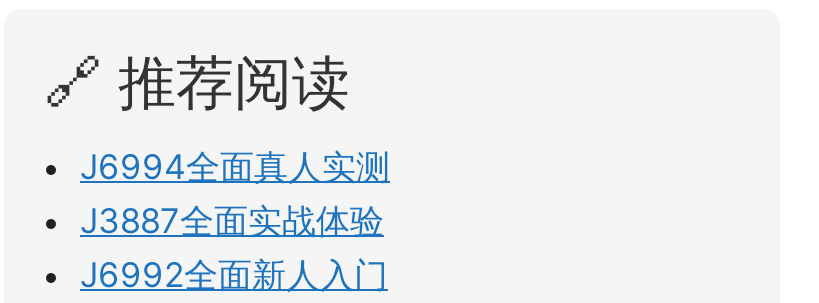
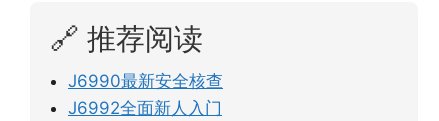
- J6994全面真人实测
- J3887全面实战体验
+ J6990最新安全核查
